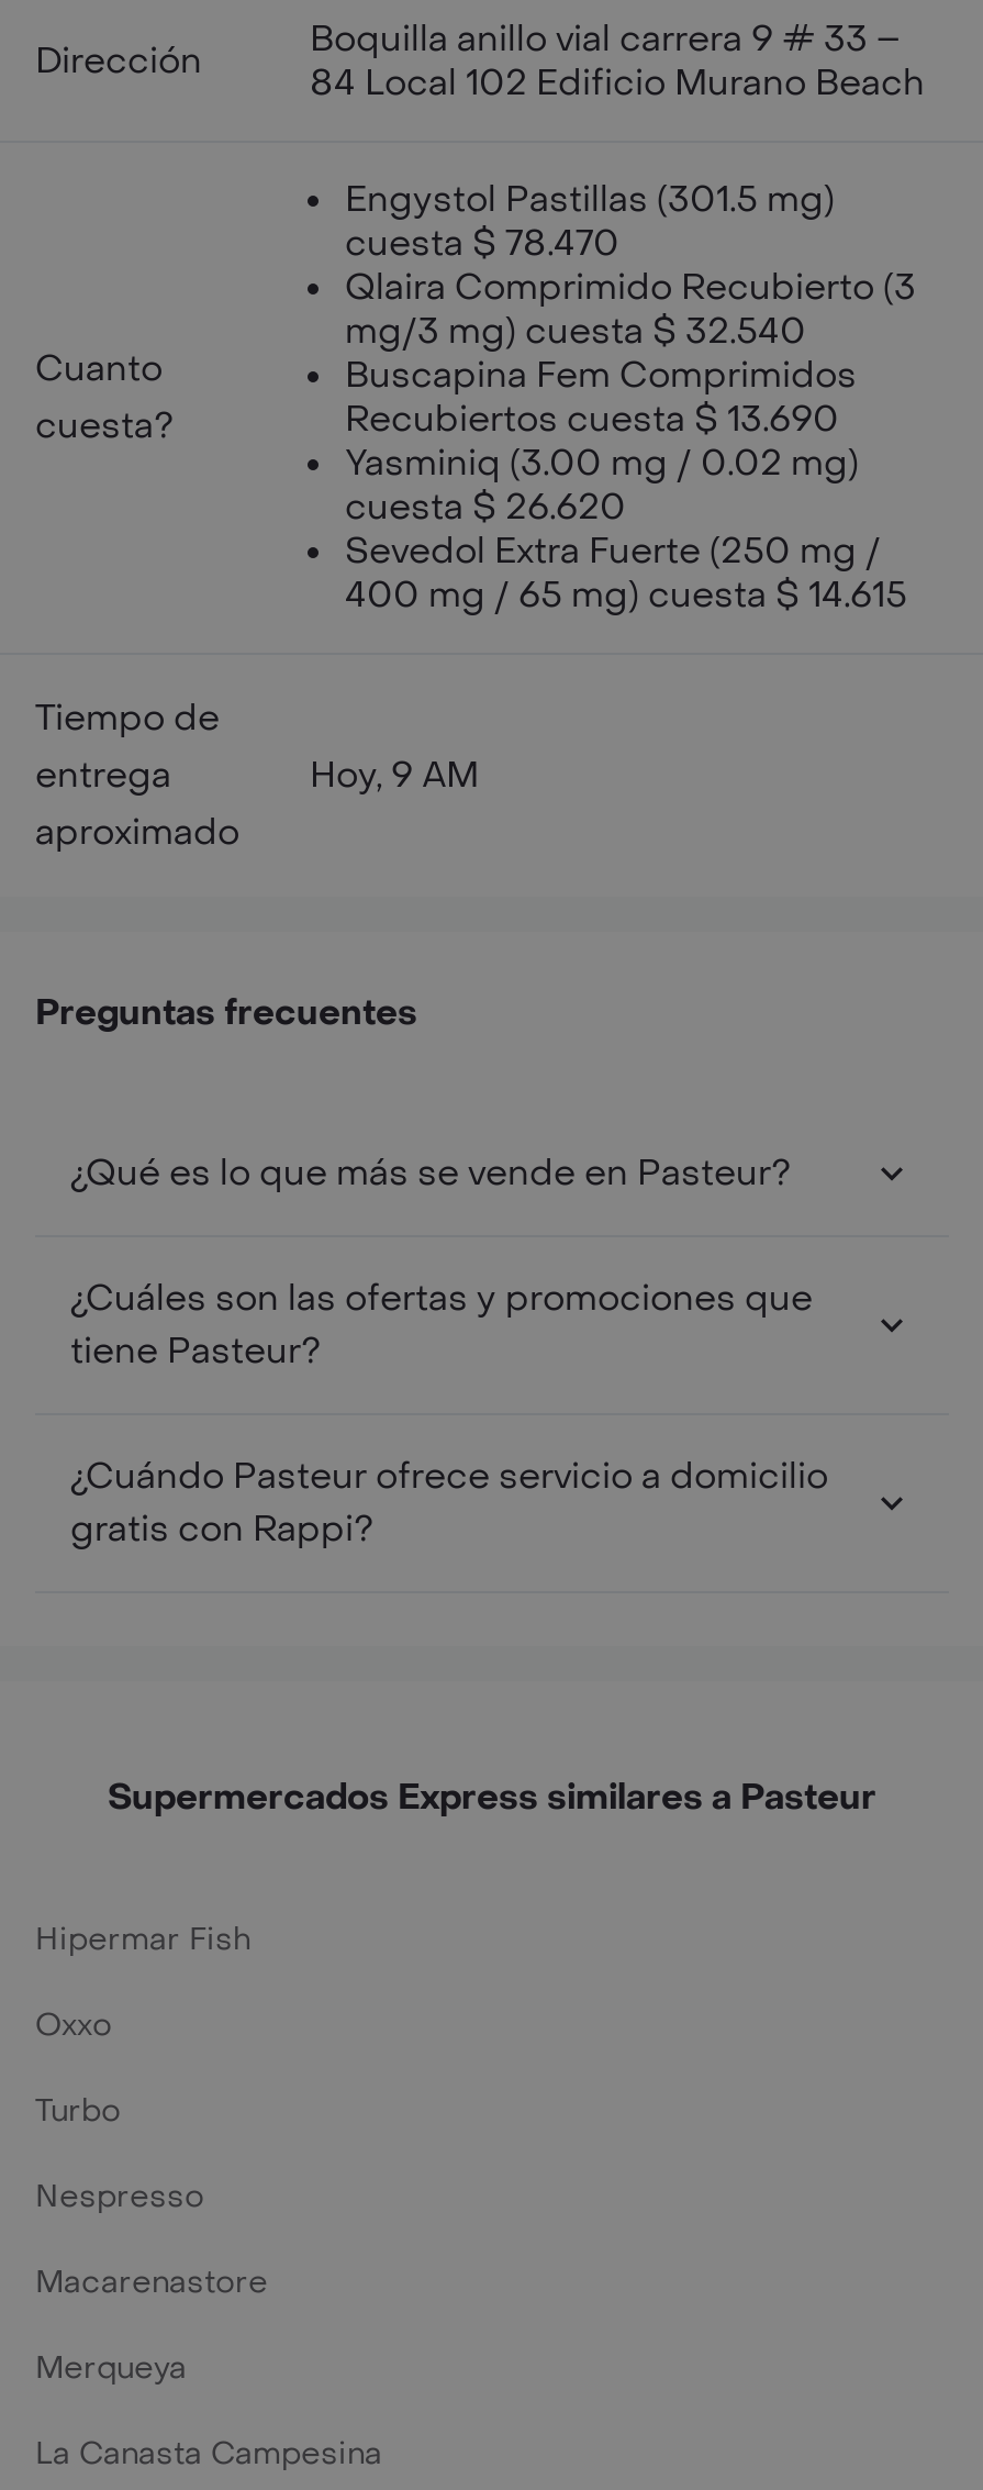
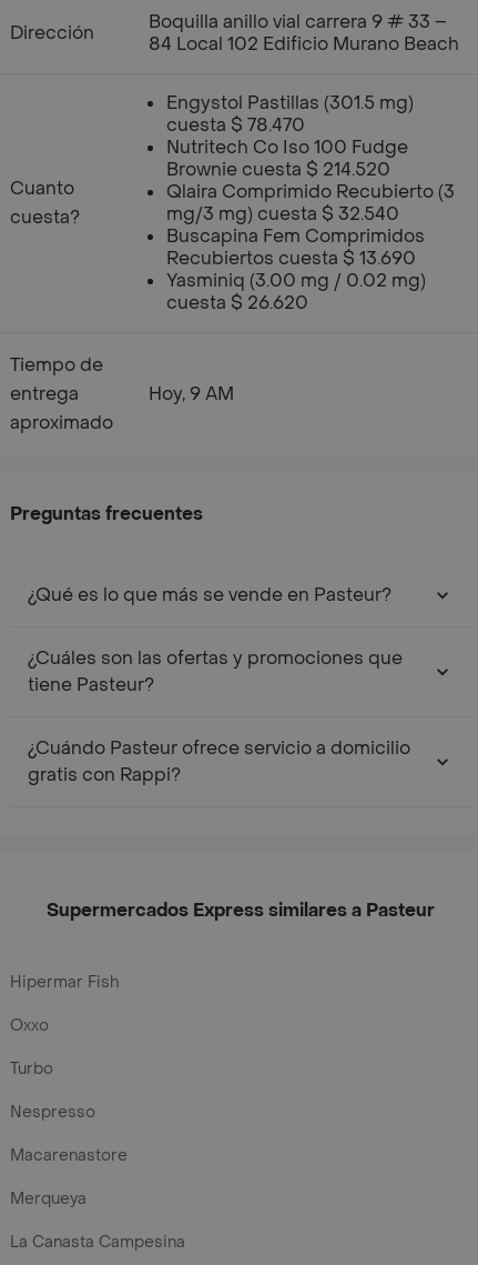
+ Nutritech Co Iso 100 Fudge
+ Brownie cuesta $ 214.520

moved down: Qlaira Comprimido Recubierto (3 | mg/3 mg) cuesta $ 32.540 | Buscapina Fem Comprimidos | Recubiertos cuesta $ 13.690 | Yasminiq (3.00 mg / 0.02 mg) | cuesta $ 26.620

- Sevedol Extra Fuerte (250 mg /
- 400 mg / 65 mg) cuesta $ 14.615
